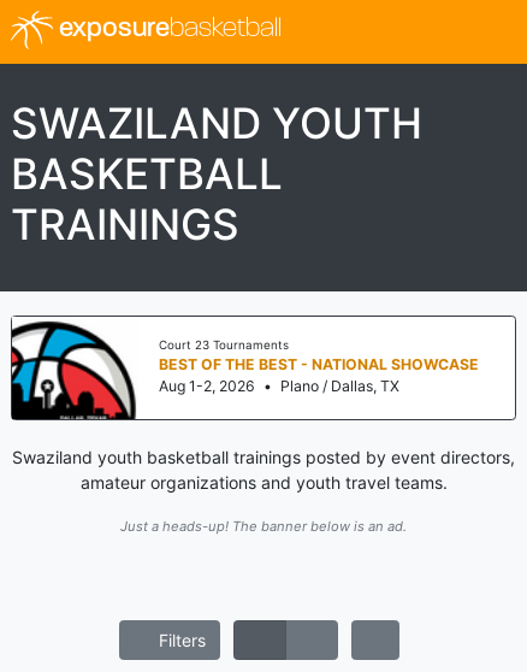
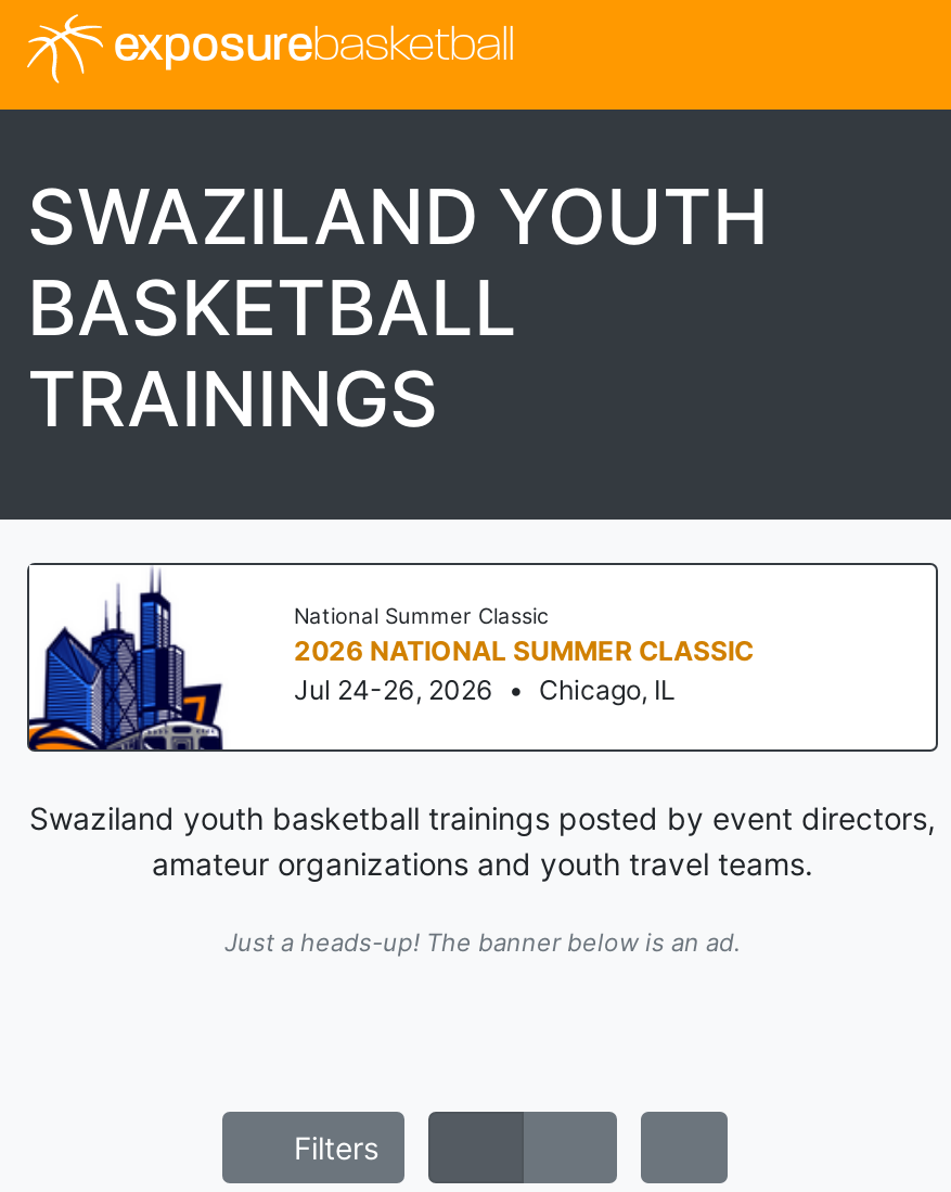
- [image]
- Court 23 Tournaments
- BEST OF THE BEST - NATIONAL SHOWCASE
- Aug 1-2, 2026 • Plano / Dallas, TX
+ [image]
+ National Summer Classic
+ 2026 NATIONAL SUMMER CLASSIC
+ Jul 24-26, 2026 • Chicago, IL
